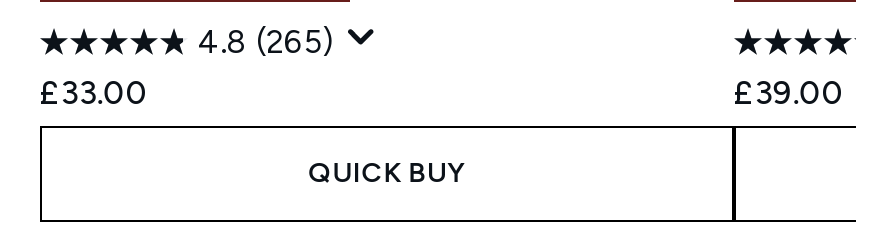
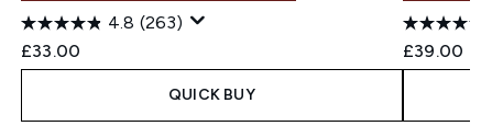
- 4.8 (265)
+ 4.8 (263)
